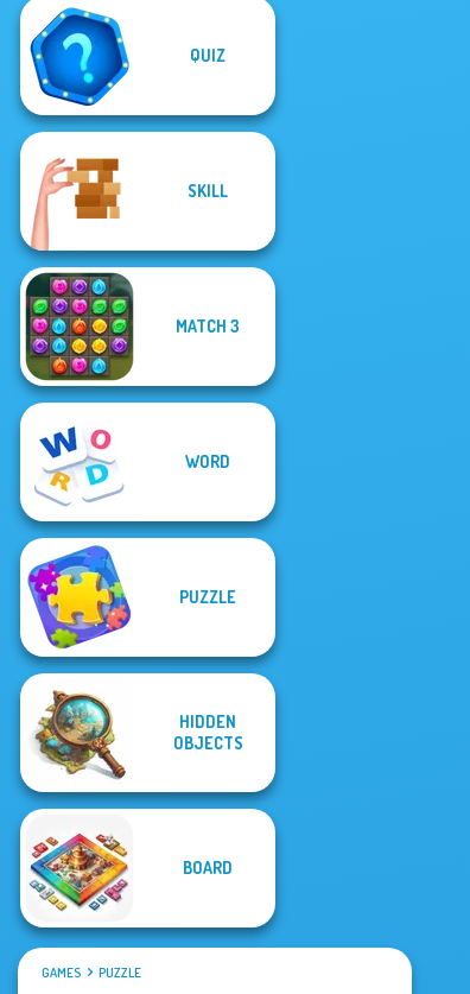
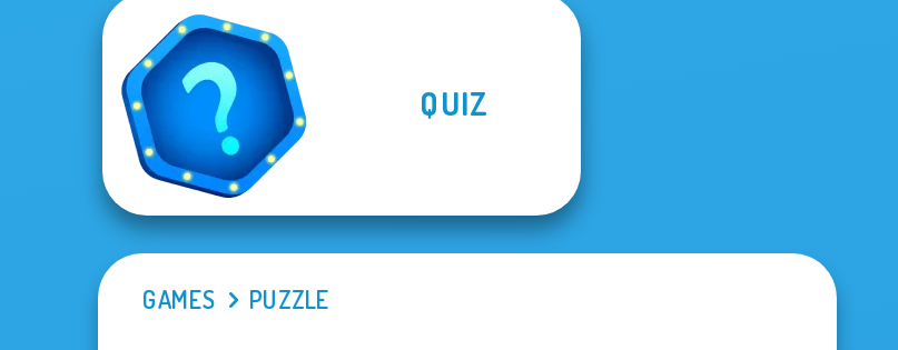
- [image]
- SKILL

- MATCH 3

- WORD

- PUZZLE

- HIDDEN
- OBJECTS

- [image]

- BOARD
